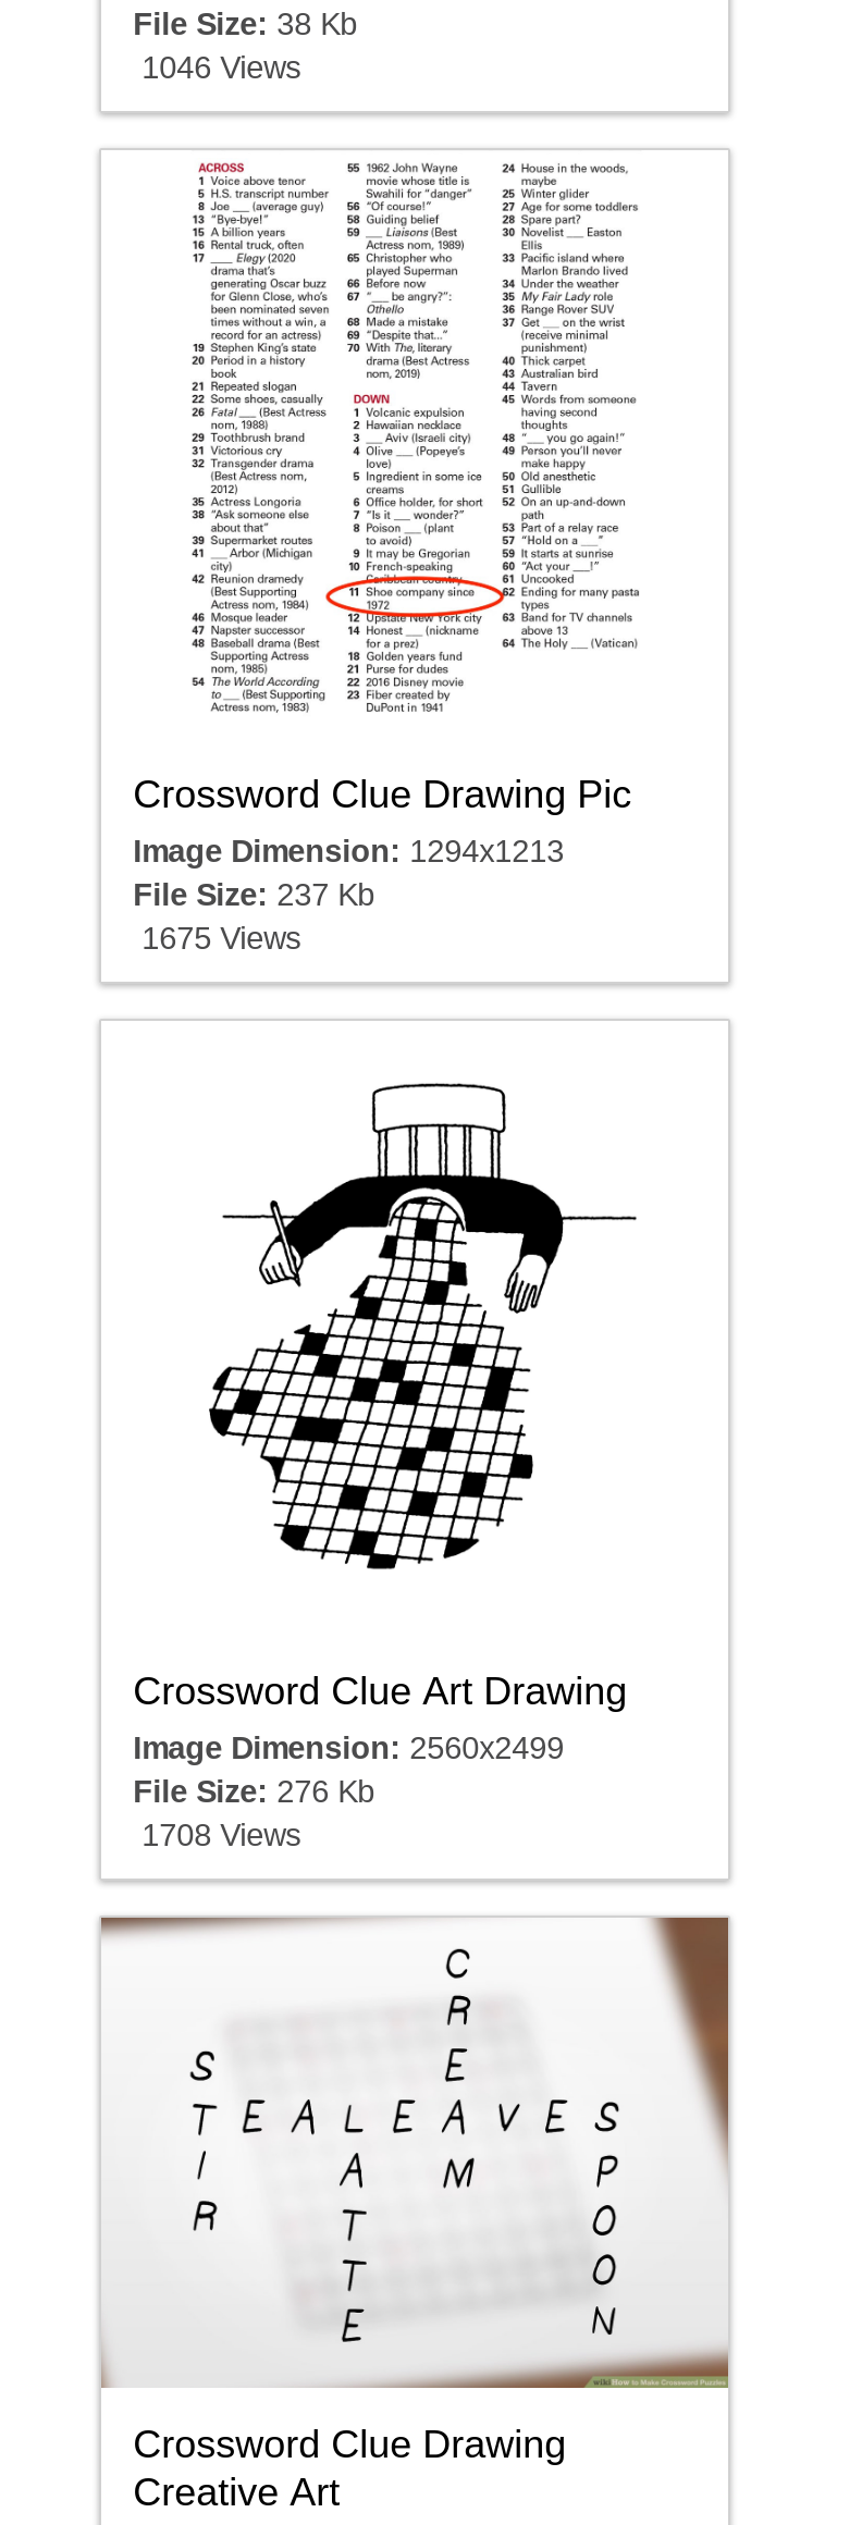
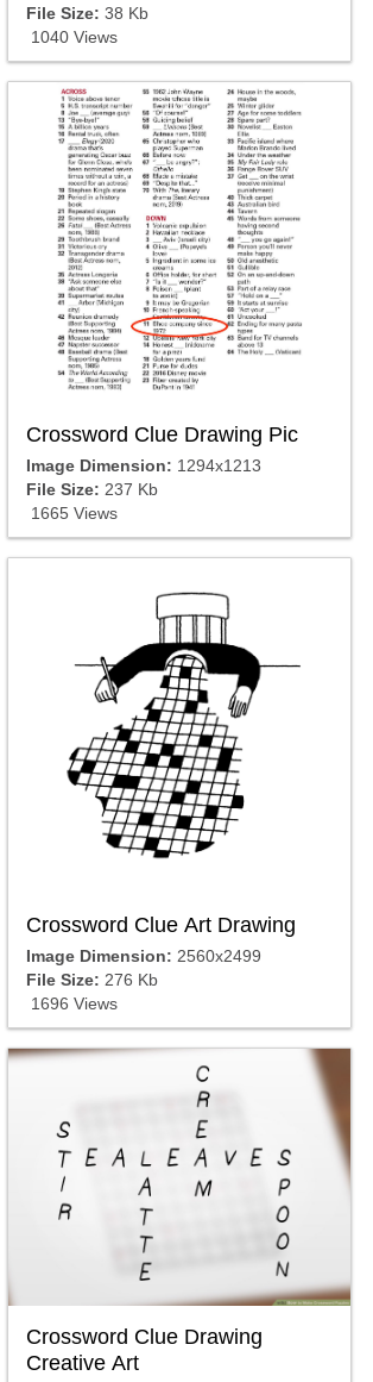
- 1046 Views
+ 1040 Views

- 1675 Views
+ 1665 Views

- 1708 Views
+ 1696 Views
